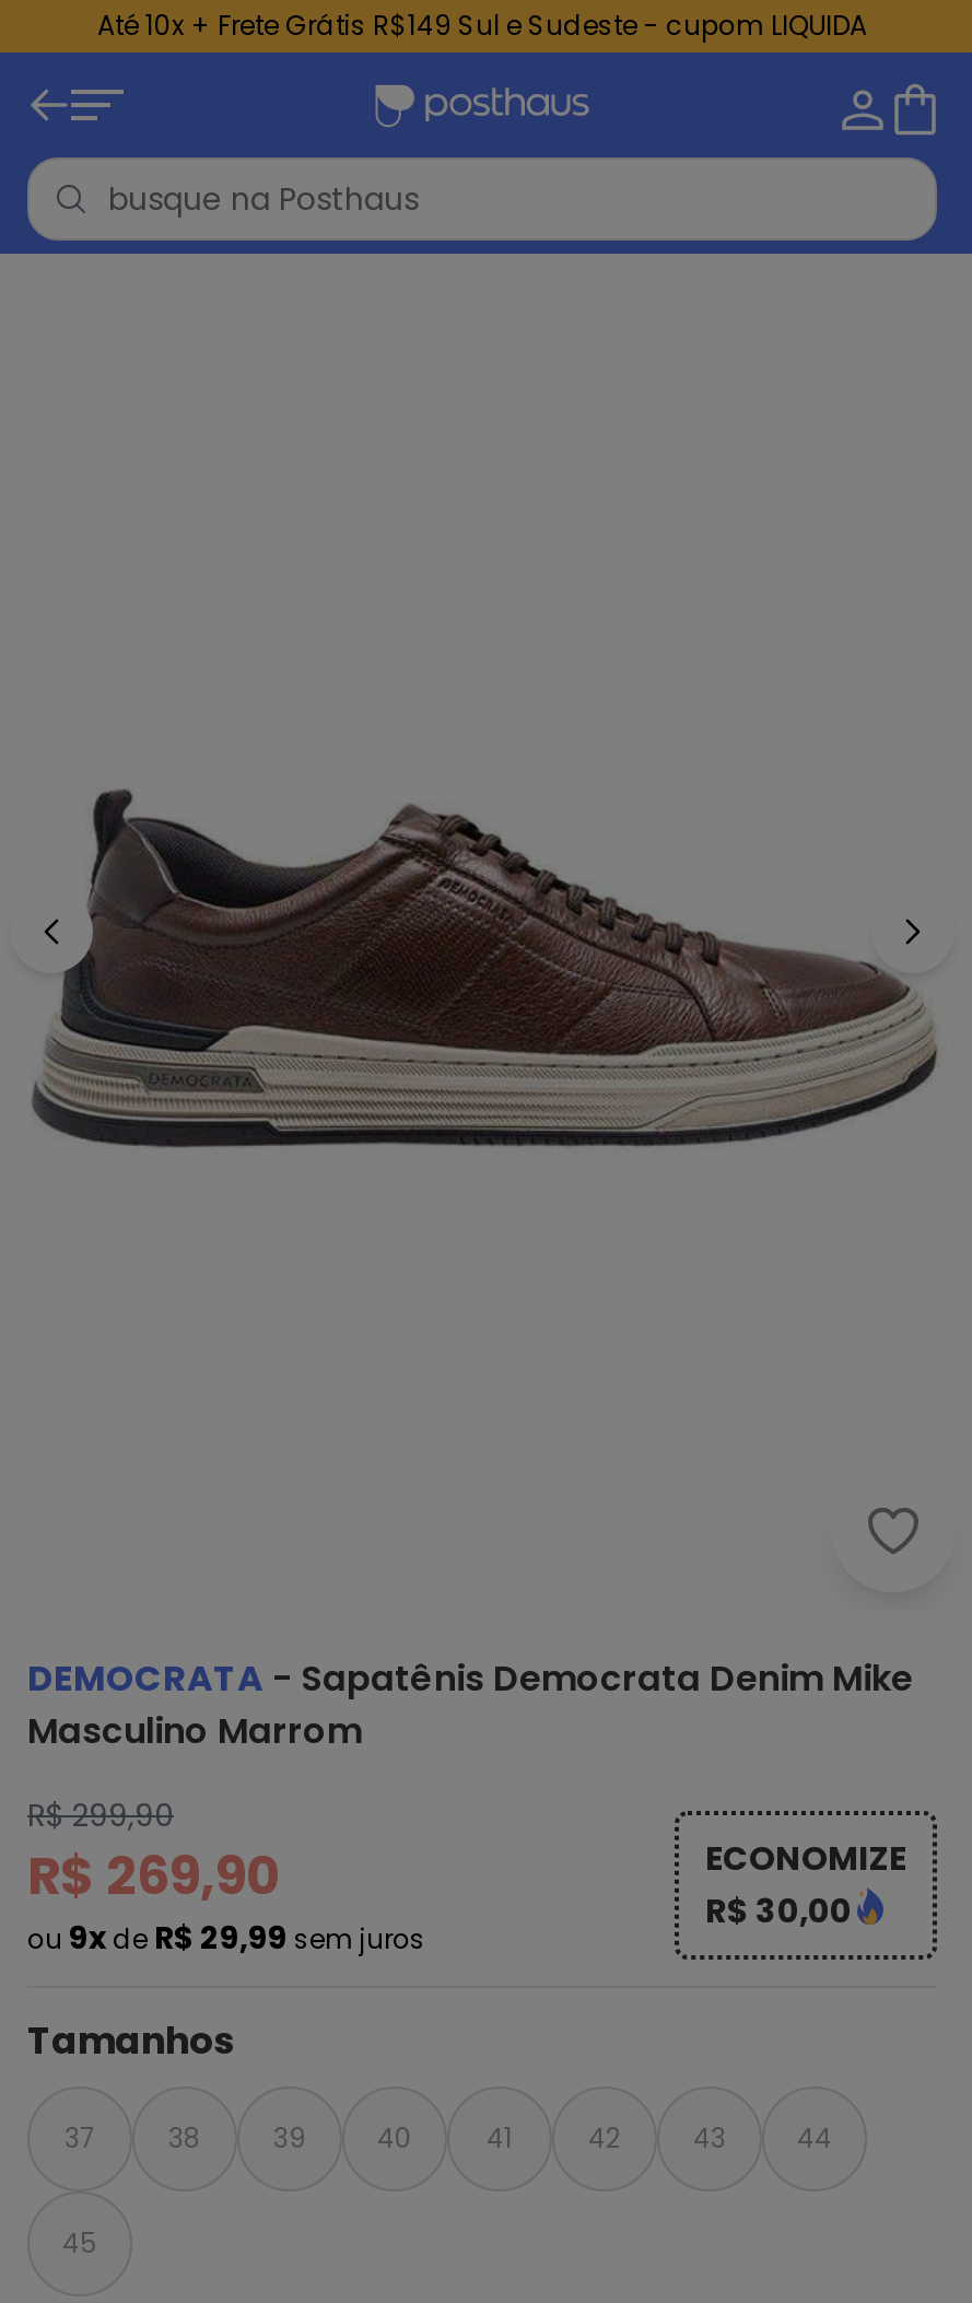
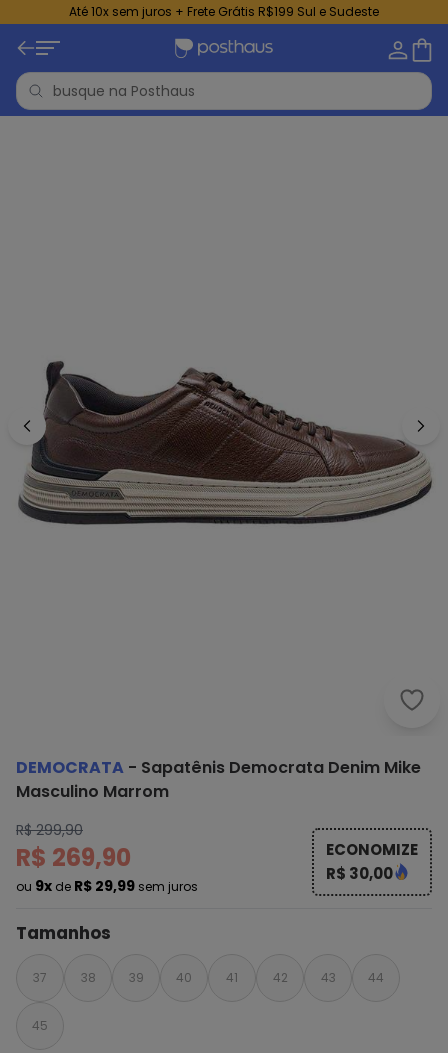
- Até 10x + Frete Grátis R$149 Sul e Sudeste - cupom LIQUIDA
+ Até 10x sem juros + Frete Grátis R$199 Sul e Sudeste
